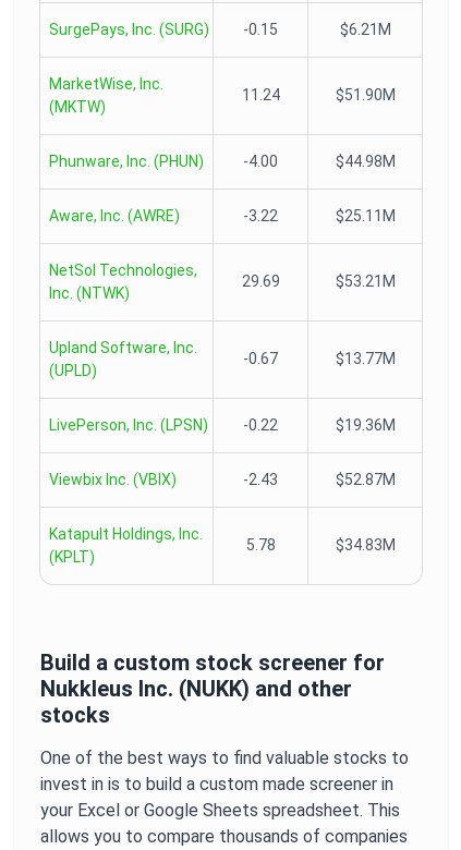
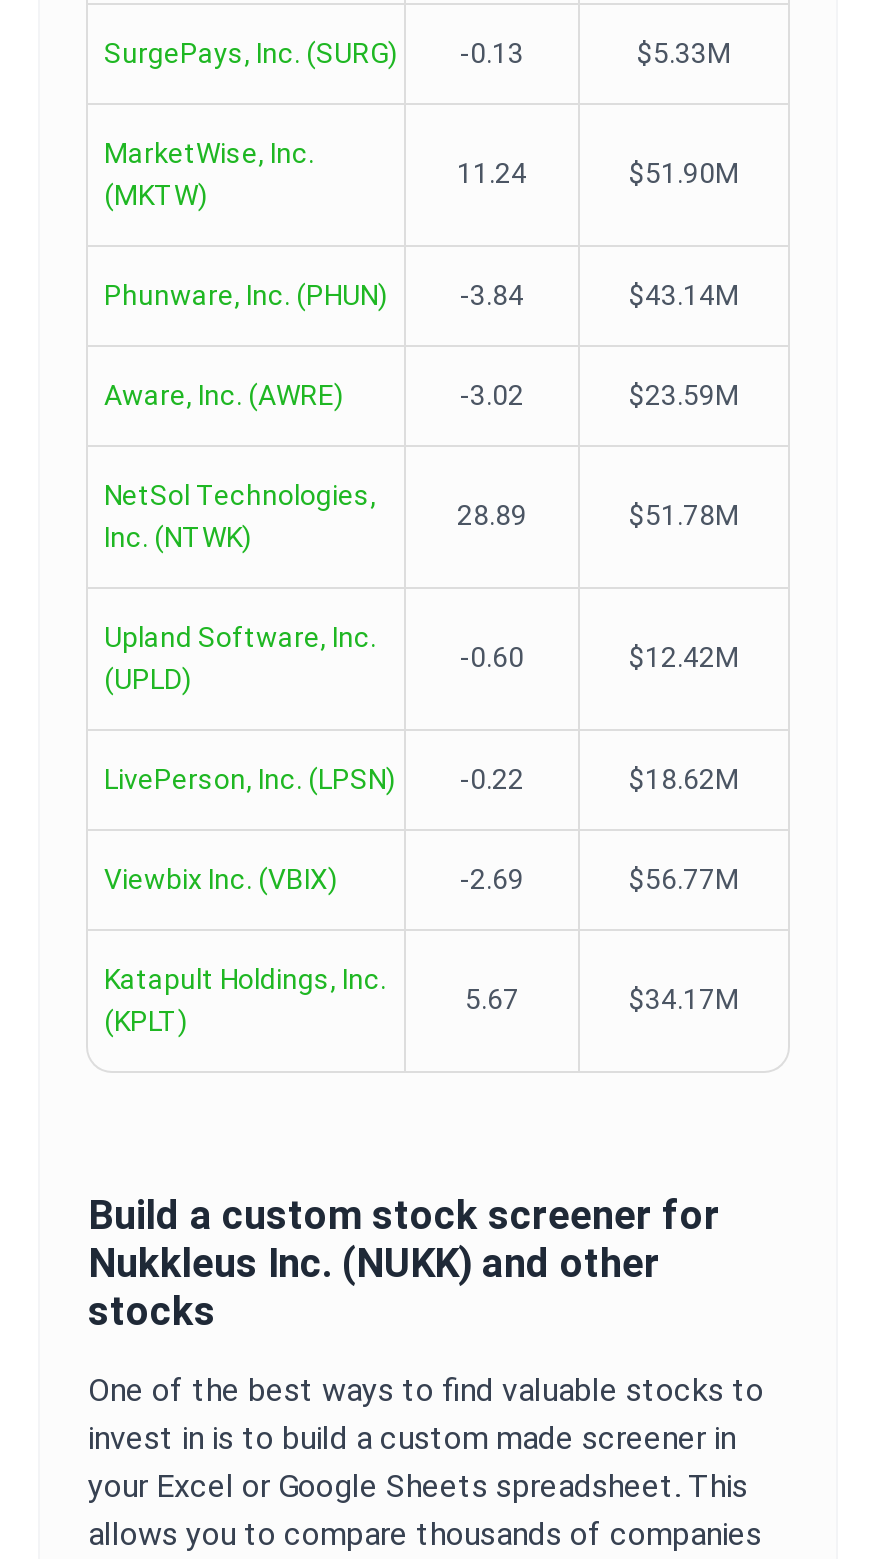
- -0.15
- $6.21M
+ -0.13
+ $5.33M

- -4.00
- $44.98M
+ -3.84
+ $43.14M

- -3.22
- $25.11M
+ -3.02
+ $23.59M

- 29.69
- $53.21M
+ 28.89
+ $51.78M

- -0.67
- $13.77M
+ -0.60
+ $12.42M

- $19.36M
+ $18.62M

- -2.43
- $52.87M
+ -2.69
+ $56.77M

- 5.78
- $34.83M
+ 5.67
+ $34.17M
